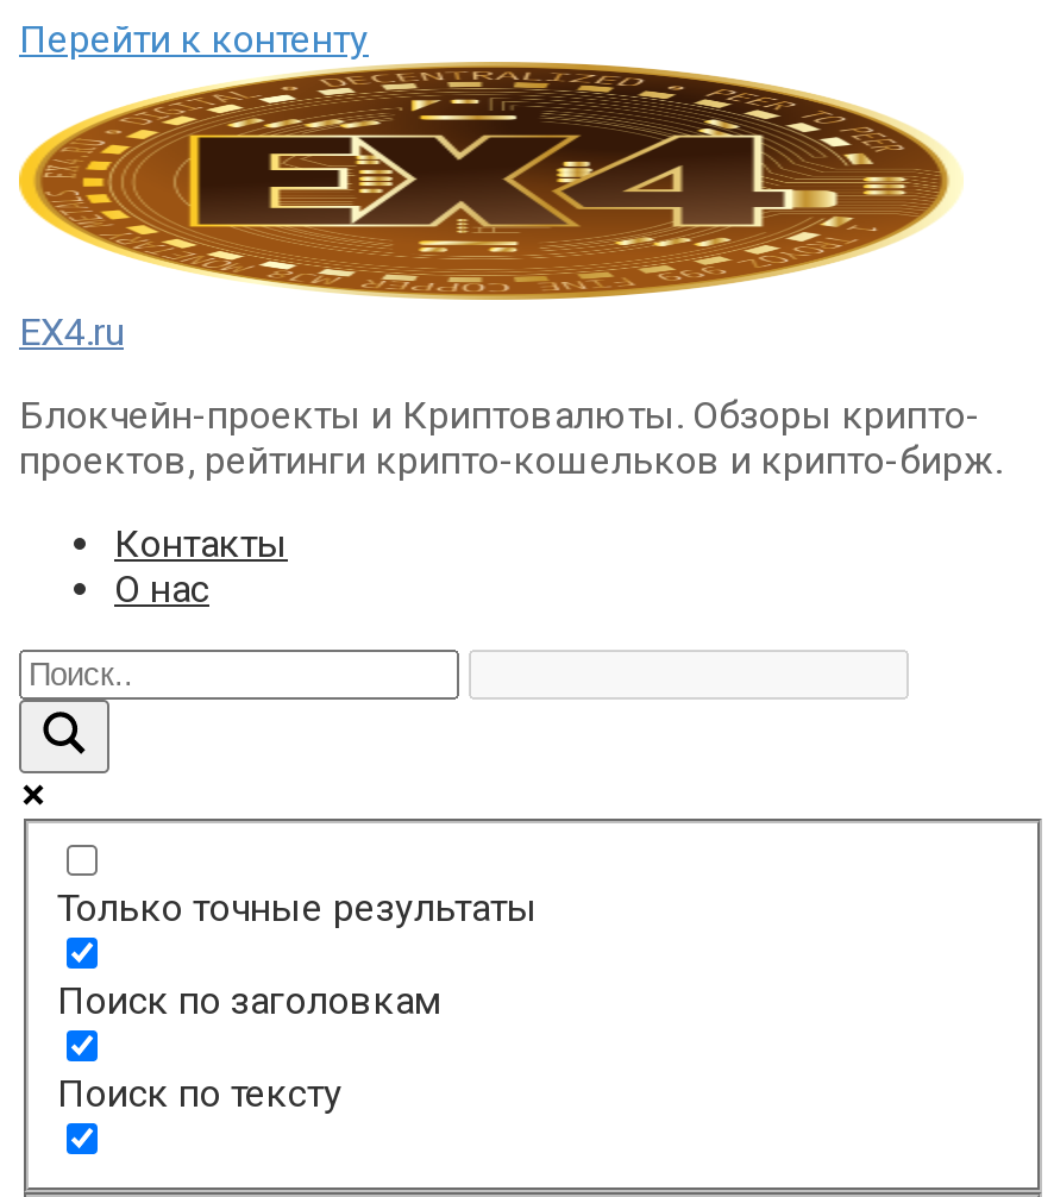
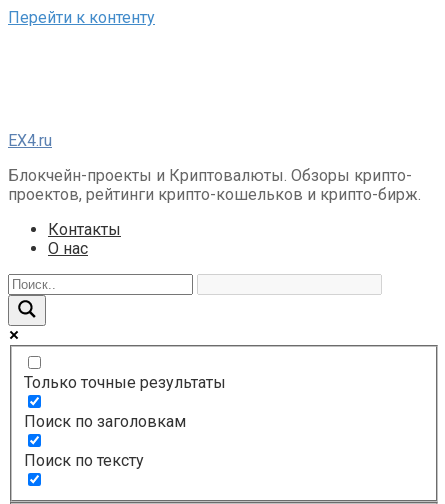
- [image]
